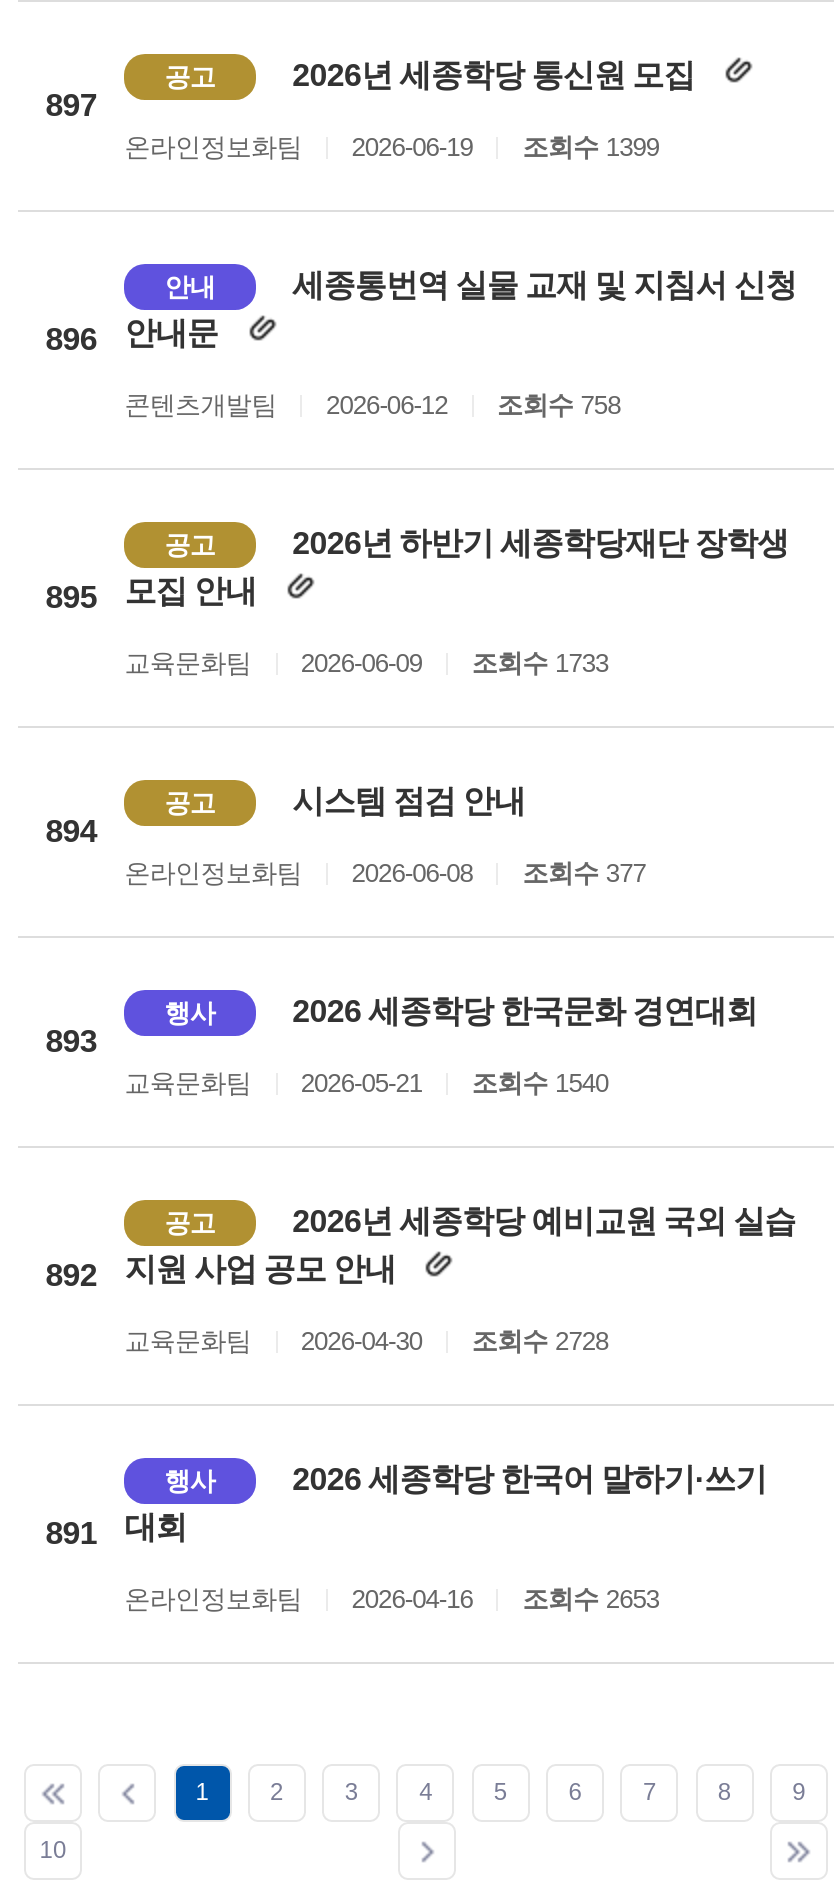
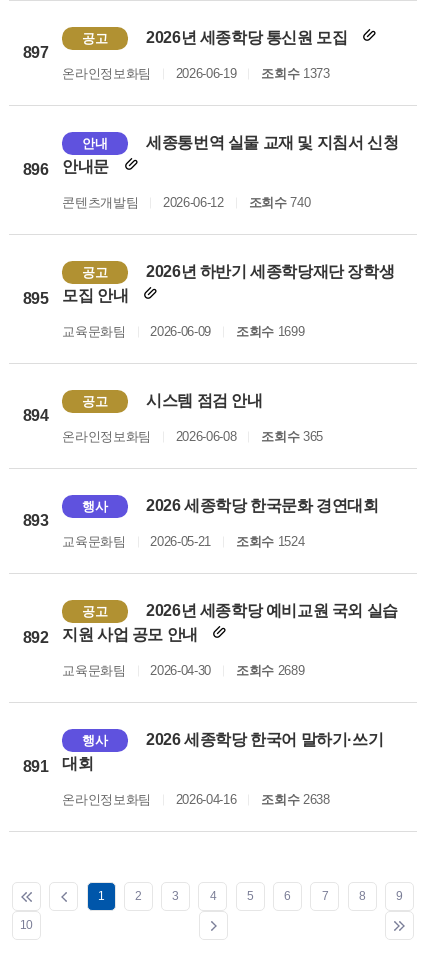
- 온라인정보화팀 2026-06-19 조회수 1399
+ 온라인정보화팀 2026-06-19 조회수 1373

- 콘텐츠개발팀 2026-06-12 조회수 758
+ 콘텐츠개발팀 2026-06-12 조회수 740

- 교육문화팀 2026-06-09 조회수 1733
+ 교육문화팀 2026-06-09 조회수 1699

- 온라인정보화팀 2026-06-08 조회수 377
+ 온라인정보화팀 2026-06-08 조회수 365

- 교육문화팀 2026-05-21 조회수 1540
+ 교육문화팀 2026-05-21 조회수 1524

- 교육문화팀 2026-04-30 조회수 2728
+ 교육문화팀 2026-04-30 조회수 2689

- 온라인정보화팀 2026-04-16 조회수 2653
+ 온라인정보화팀 2026-04-16 조회수 2638
